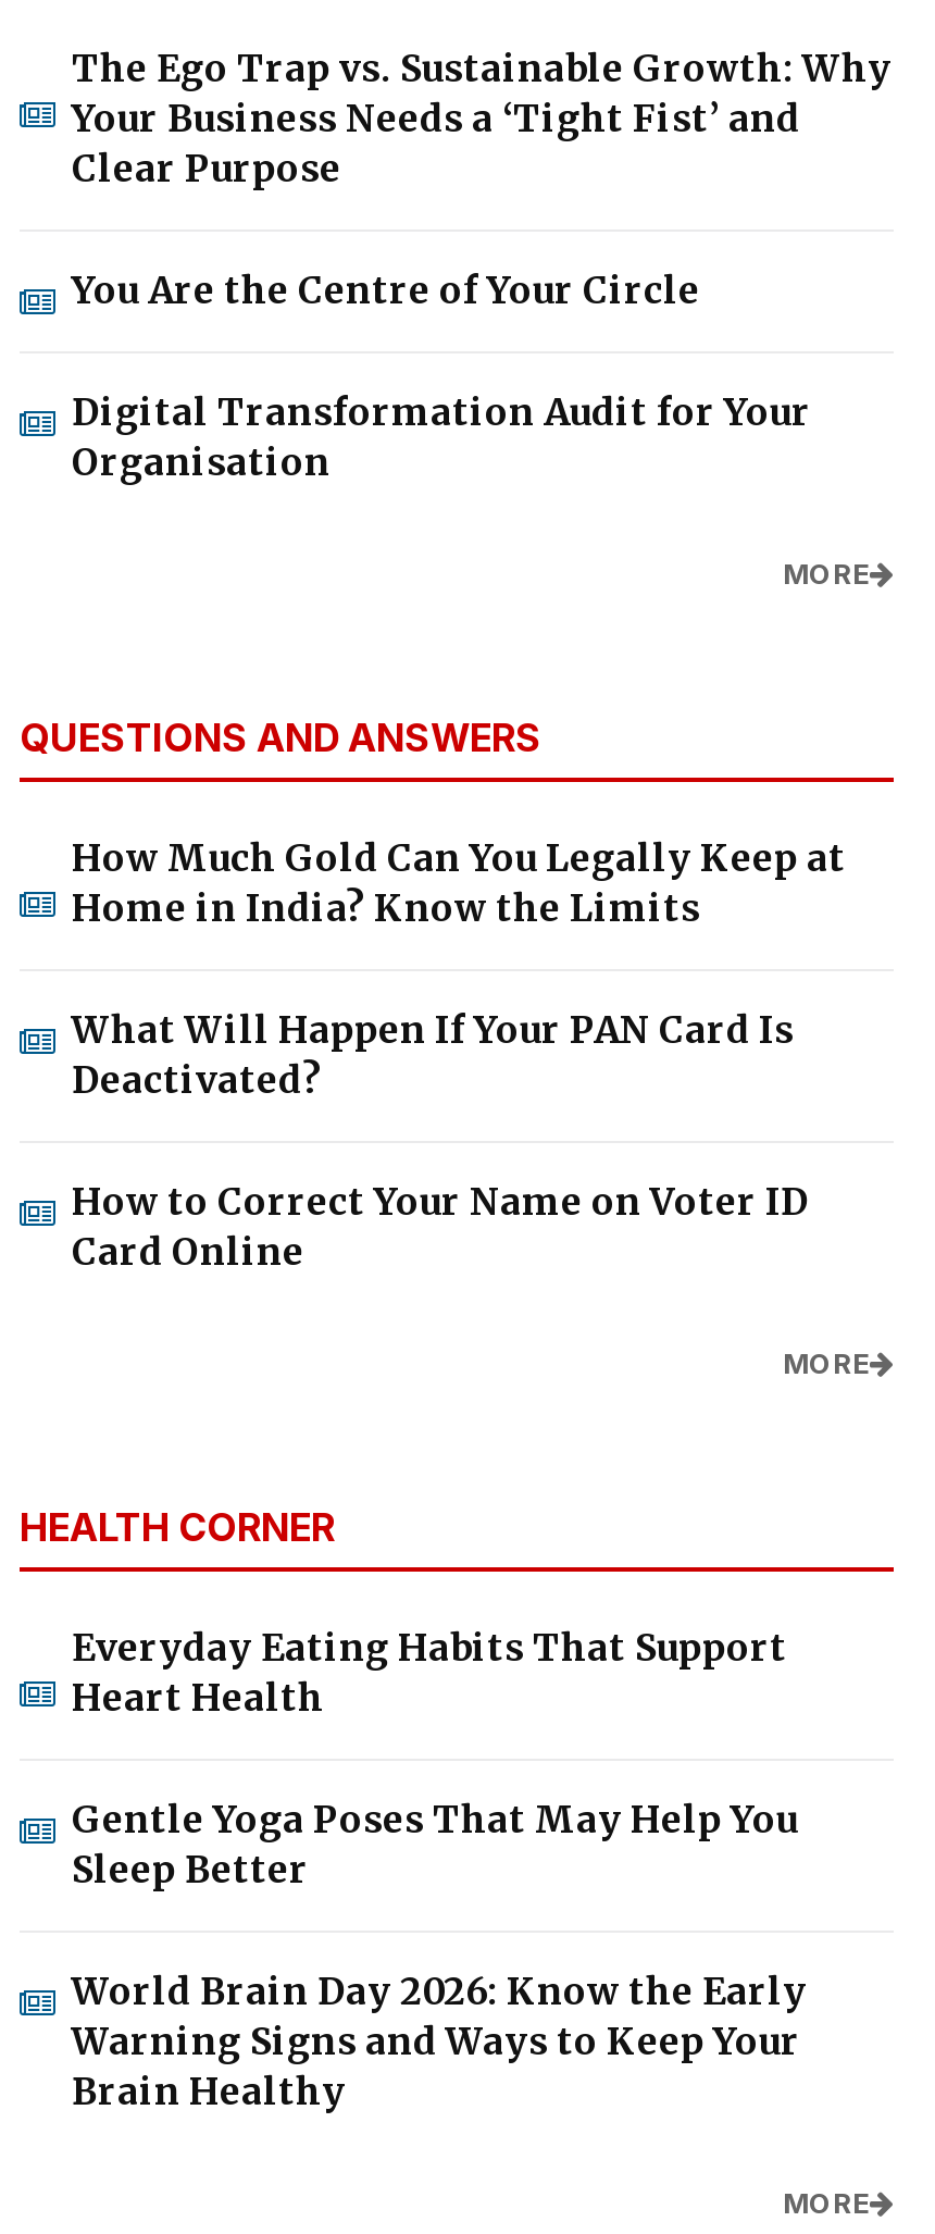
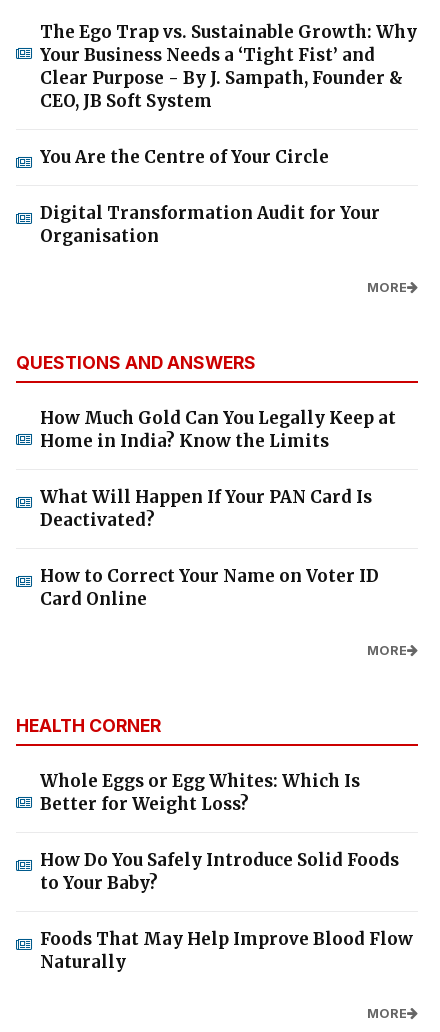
- Clear Purpose
+ Clear Purpose - By J. Sampath, Founder &
+ CEO, JB Soft System

moved down: You Are the Centre of Your Circle | Digital Transformation Audit for Your | Organisation | ... | MORE | HEALTH CORNER

- Everyday Eating Habits That Support
- Heart Health
+ Whole Eggs or Egg Whites: Which Is
+ Better for Weight Loss?

- Gentle Yoga Poses That May Help You
- Sleep Better
+ How Do You Safely Introduce Solid Foods
+ to Your Baby?

- World Brain Day 2026: Know the Early
- Warning Signs and Ways to Keep Your
- Brain Healthy
+ Foods That May Help Improve Blood Flow
+ Naturally
